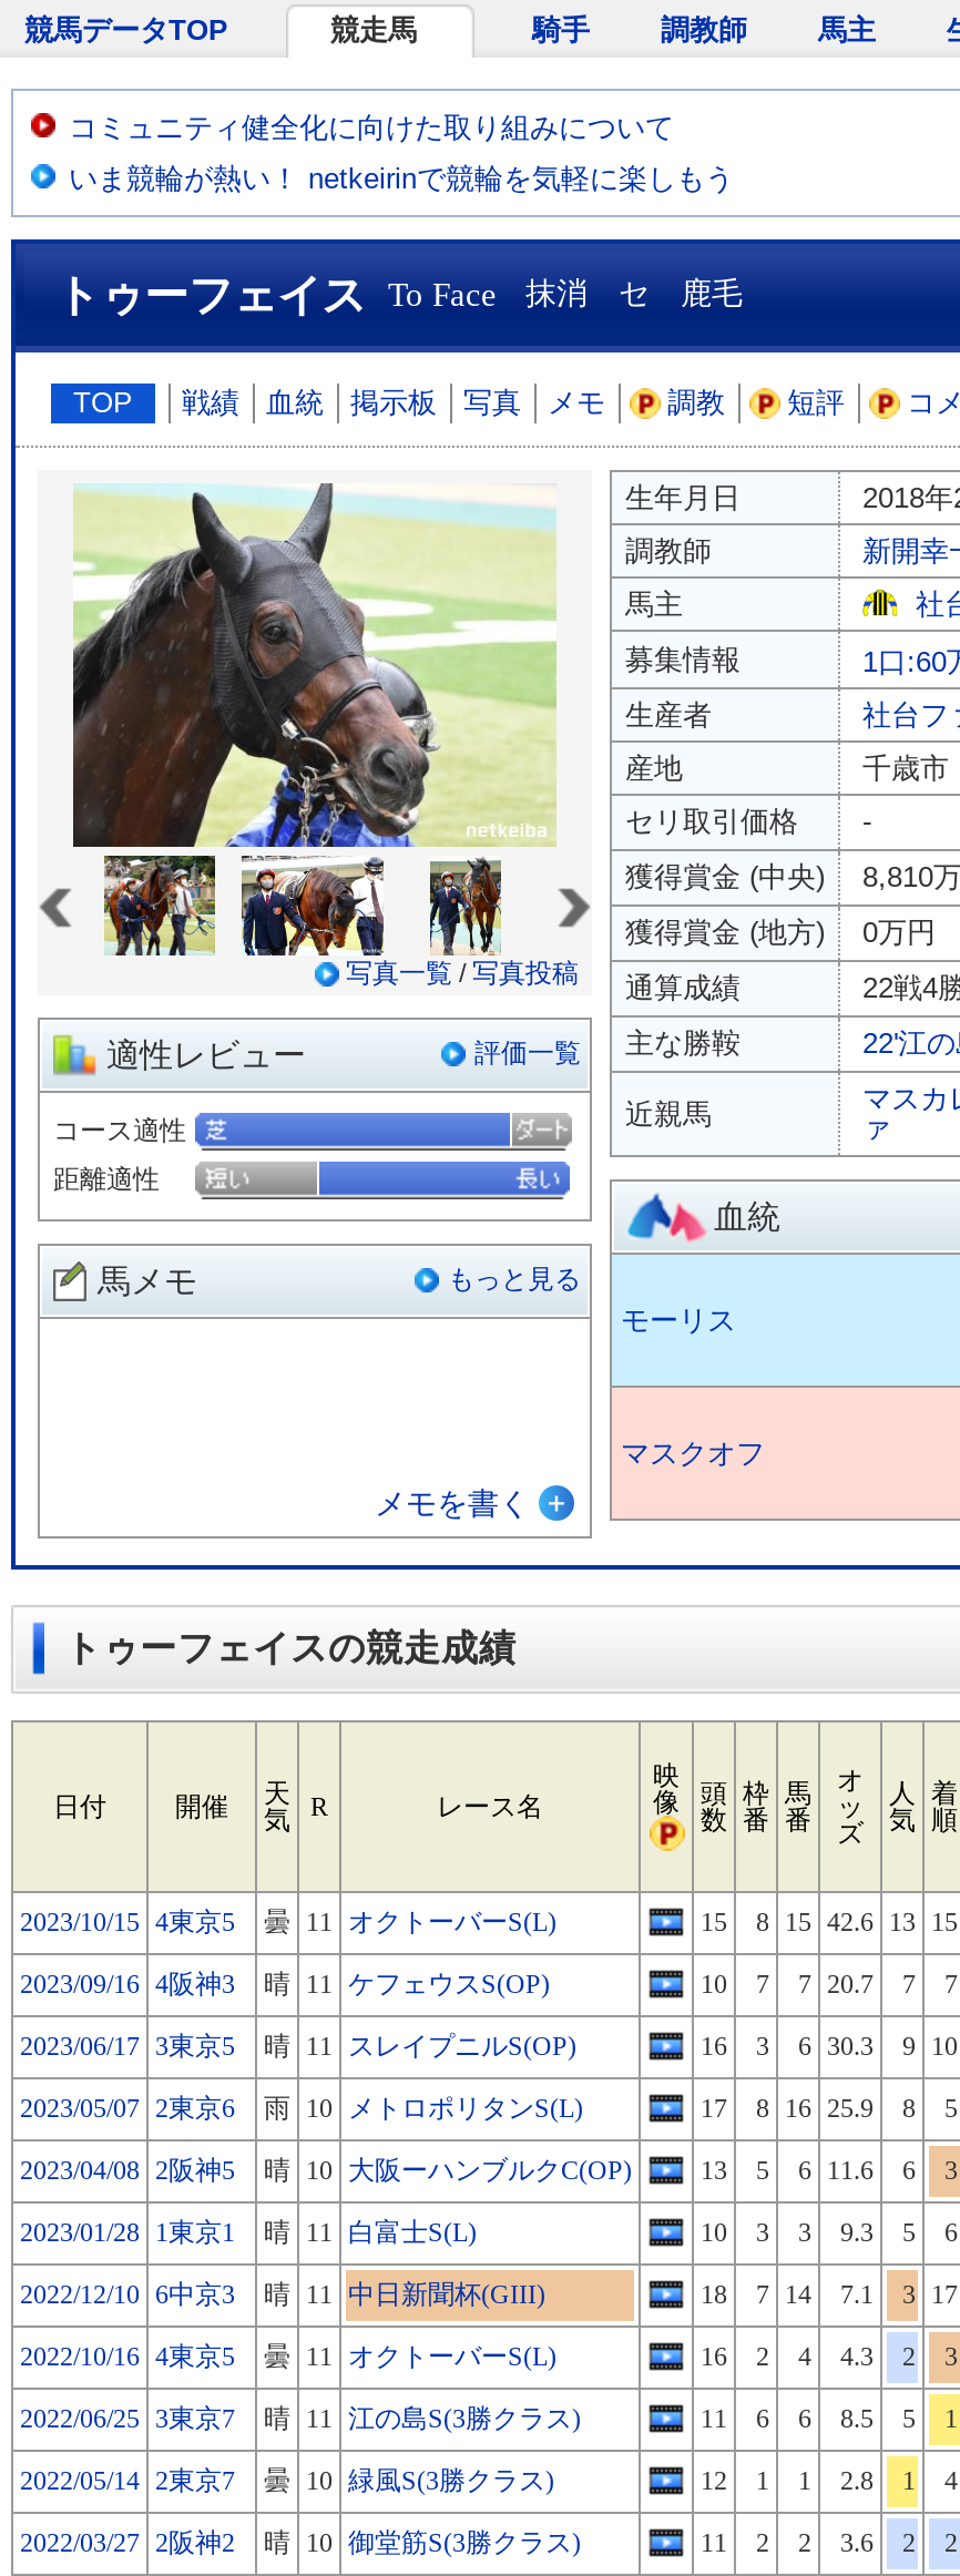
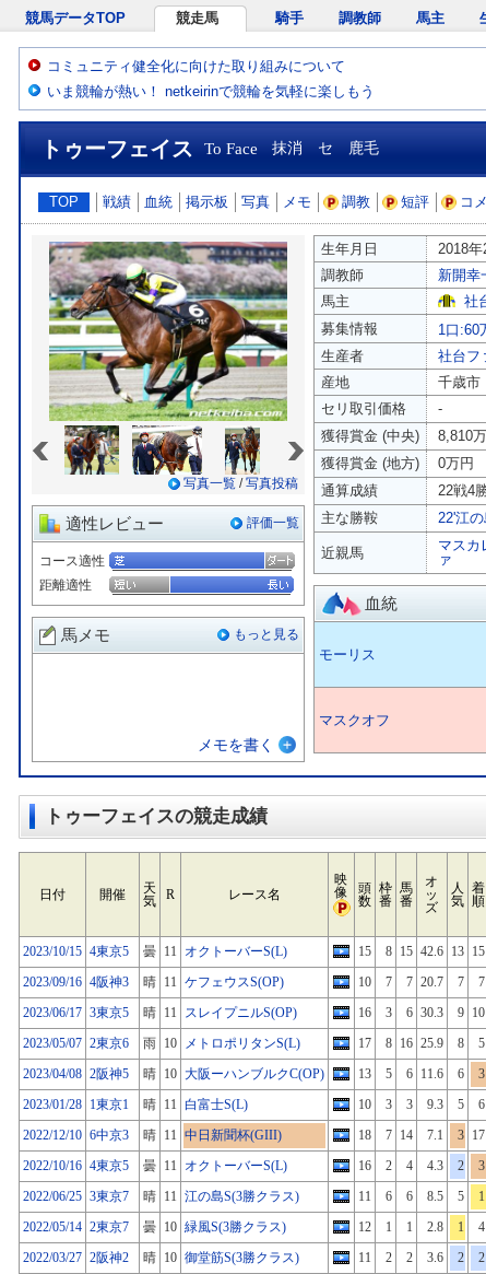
- [image]
+ [image]
